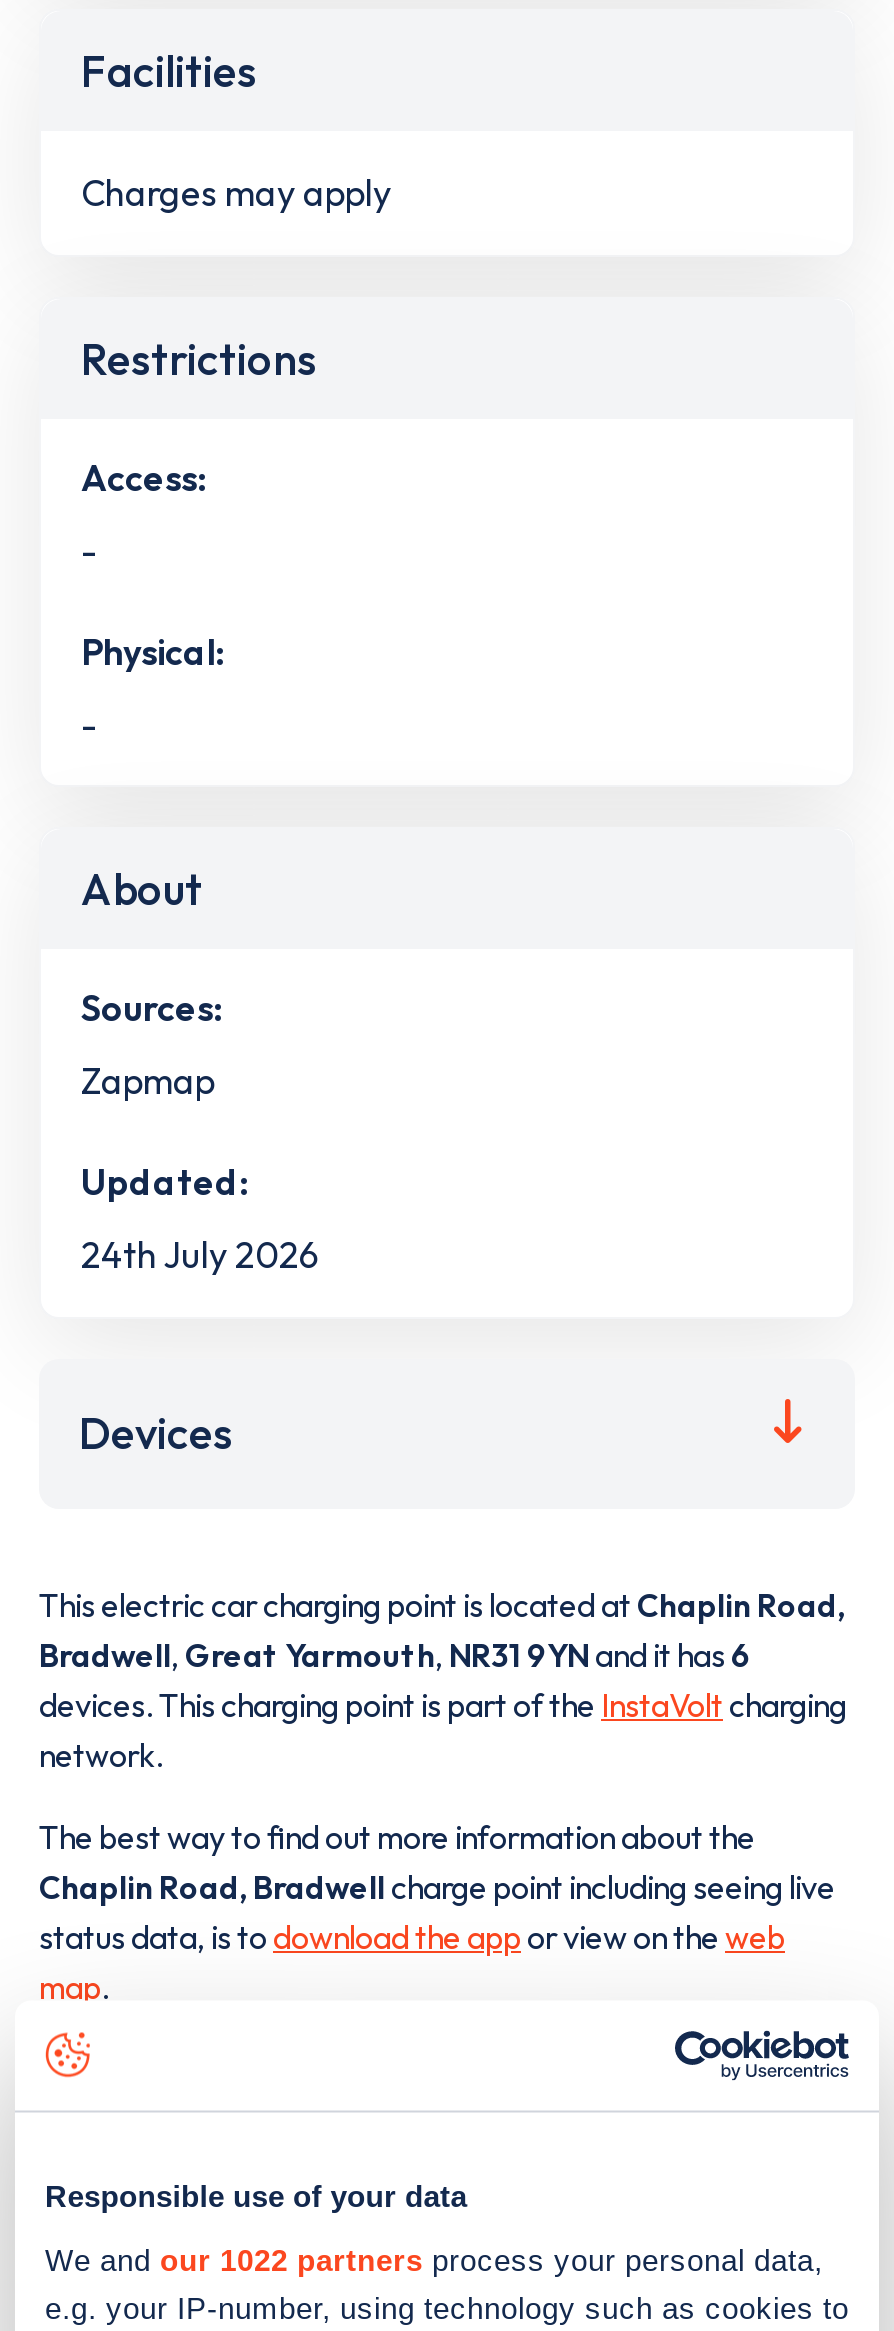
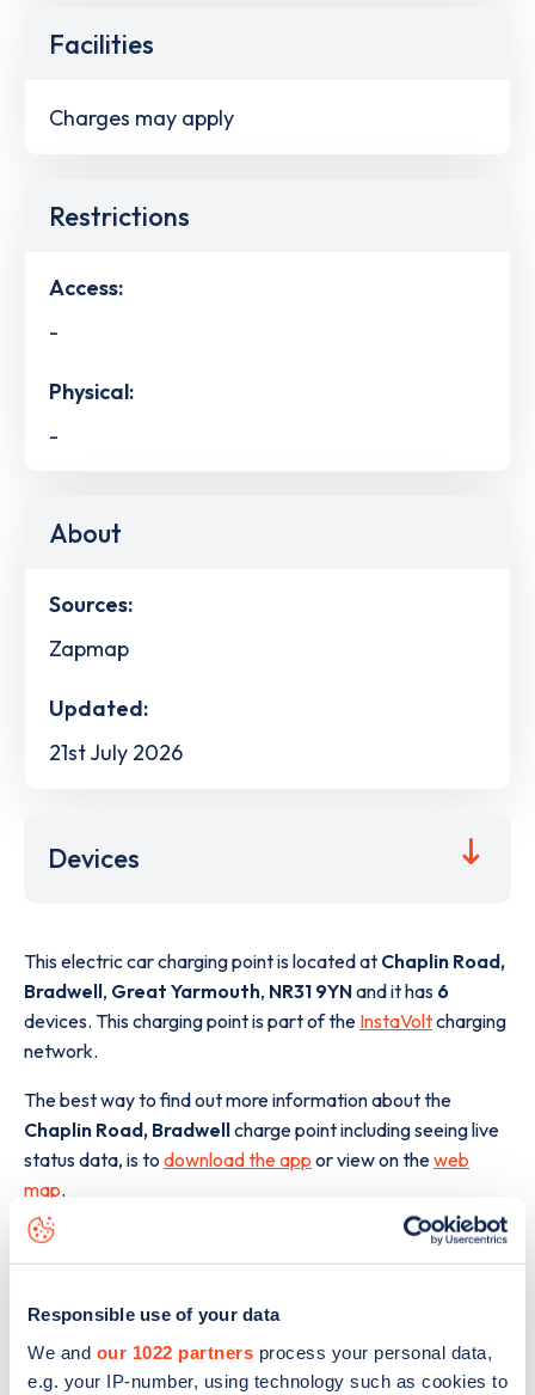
- 24th July 2026
+ 21st July 2026
